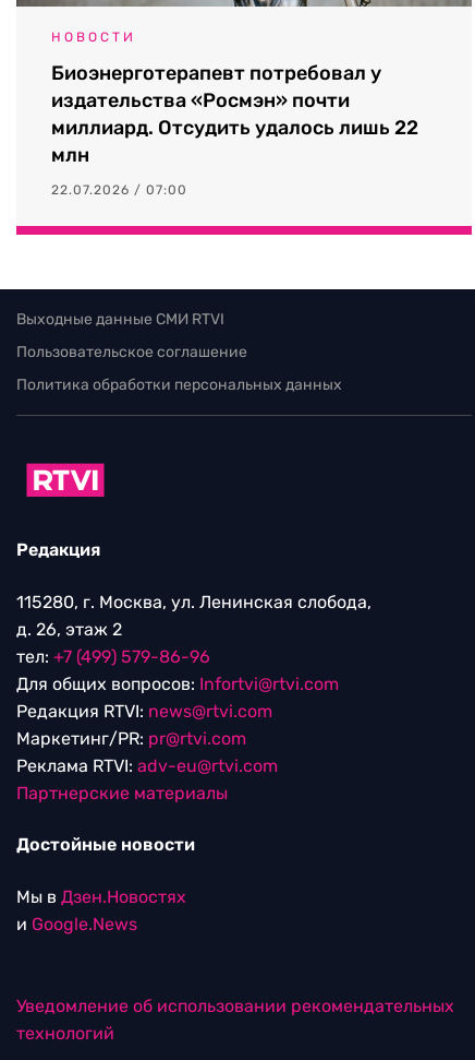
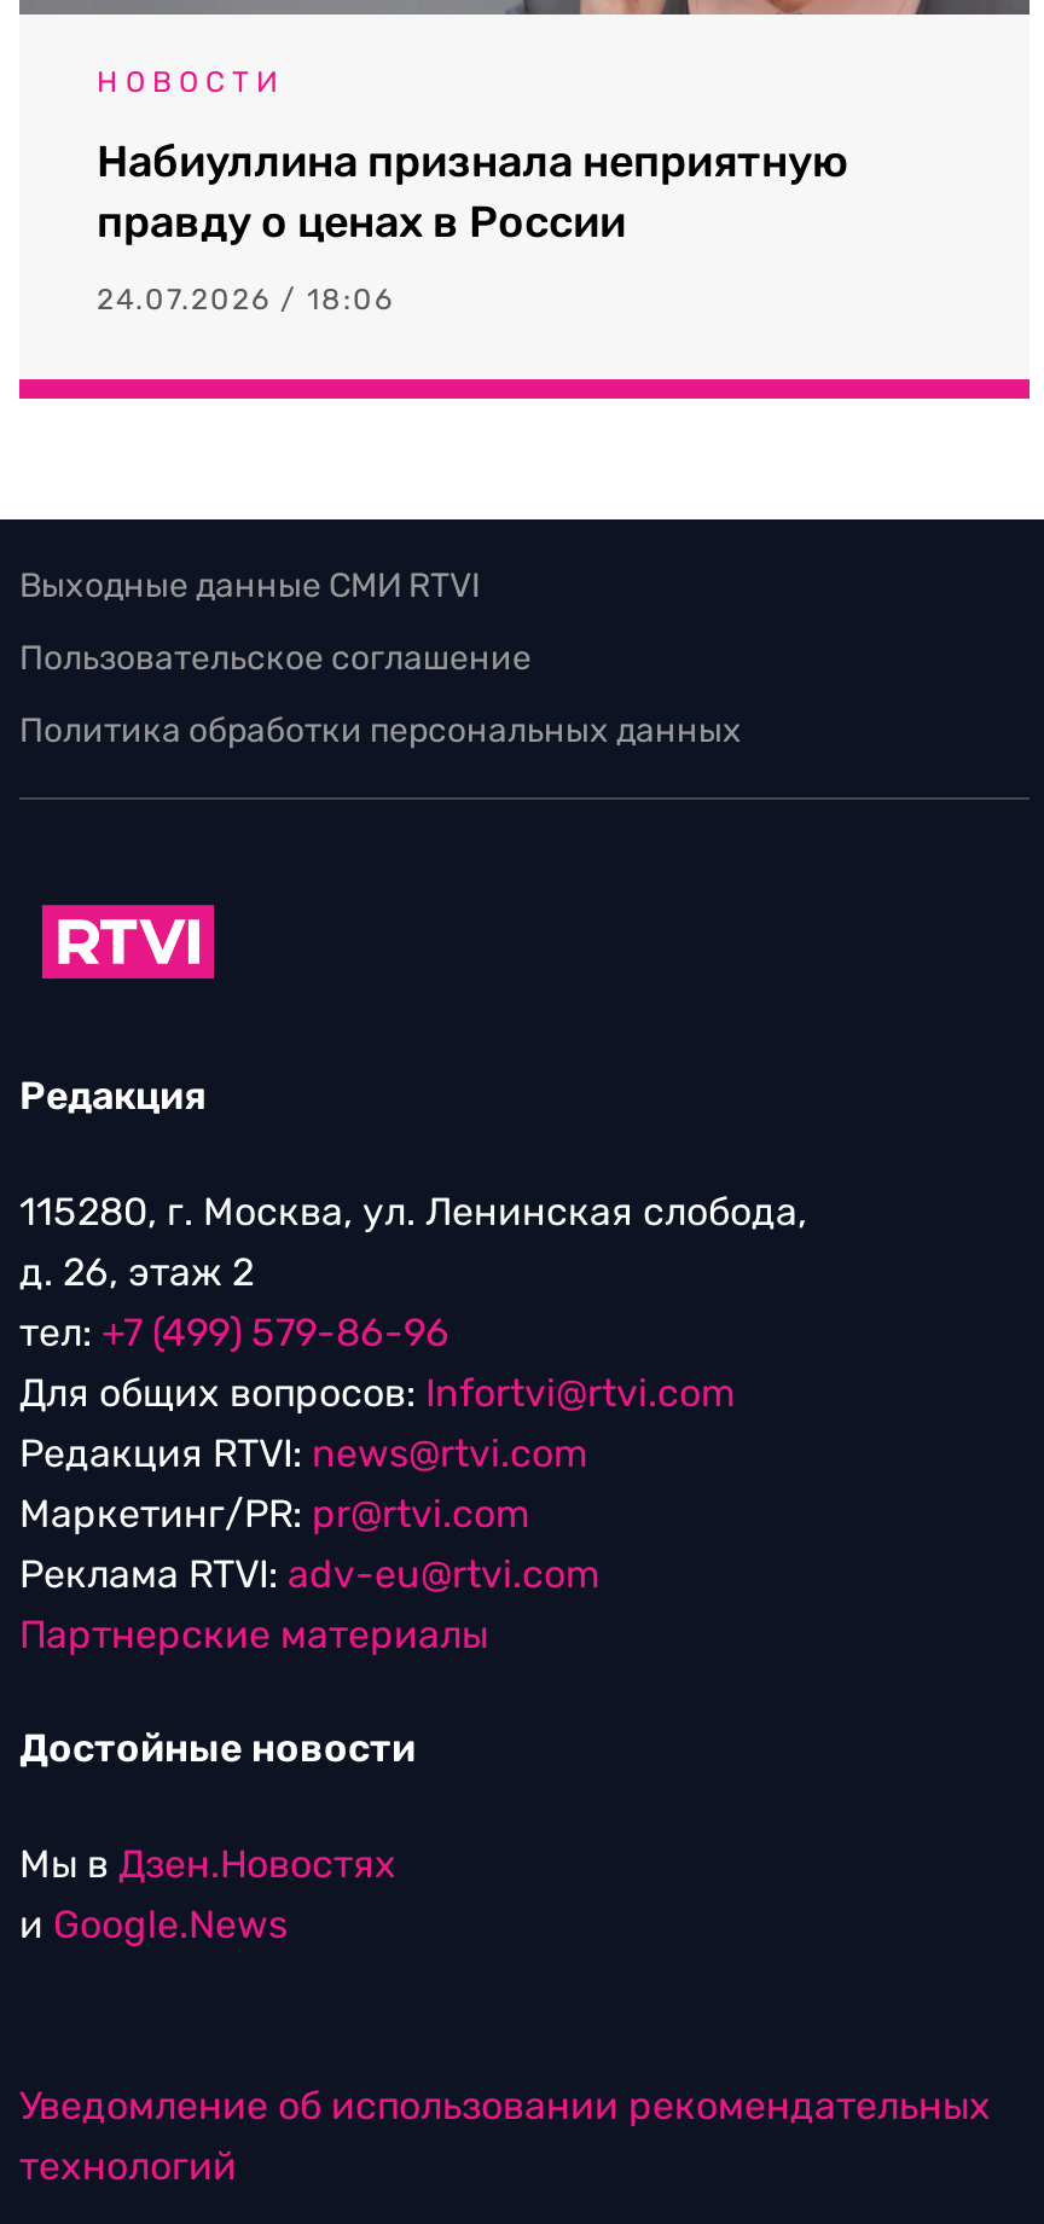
- Биоэнерготерапевт потребовал у
- издательства «Росмэн» почти
- миллиард. Отсудить удалось лишь 22
- млн
+ Набиуллина признала неприятную
+ правду о ценах в России

- 22.07.2026 / 07:00
+ 24.07.2026 / 18:06
